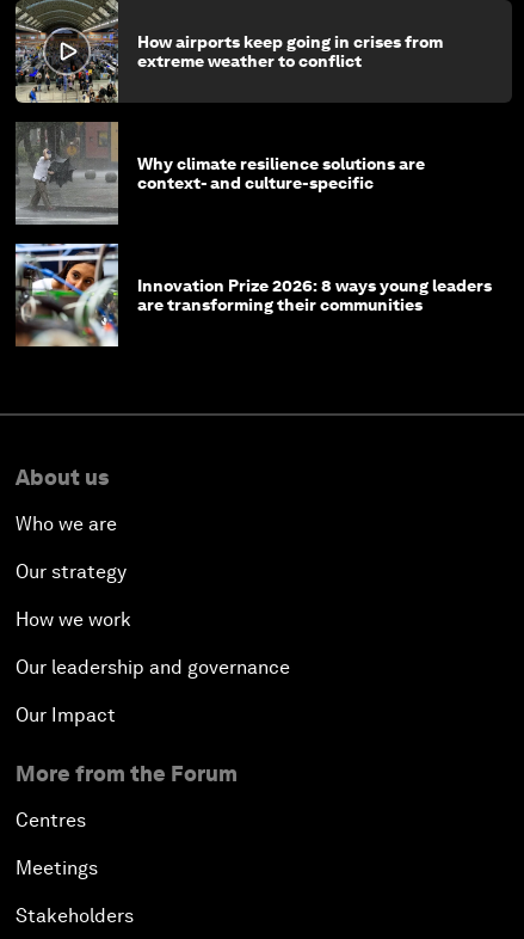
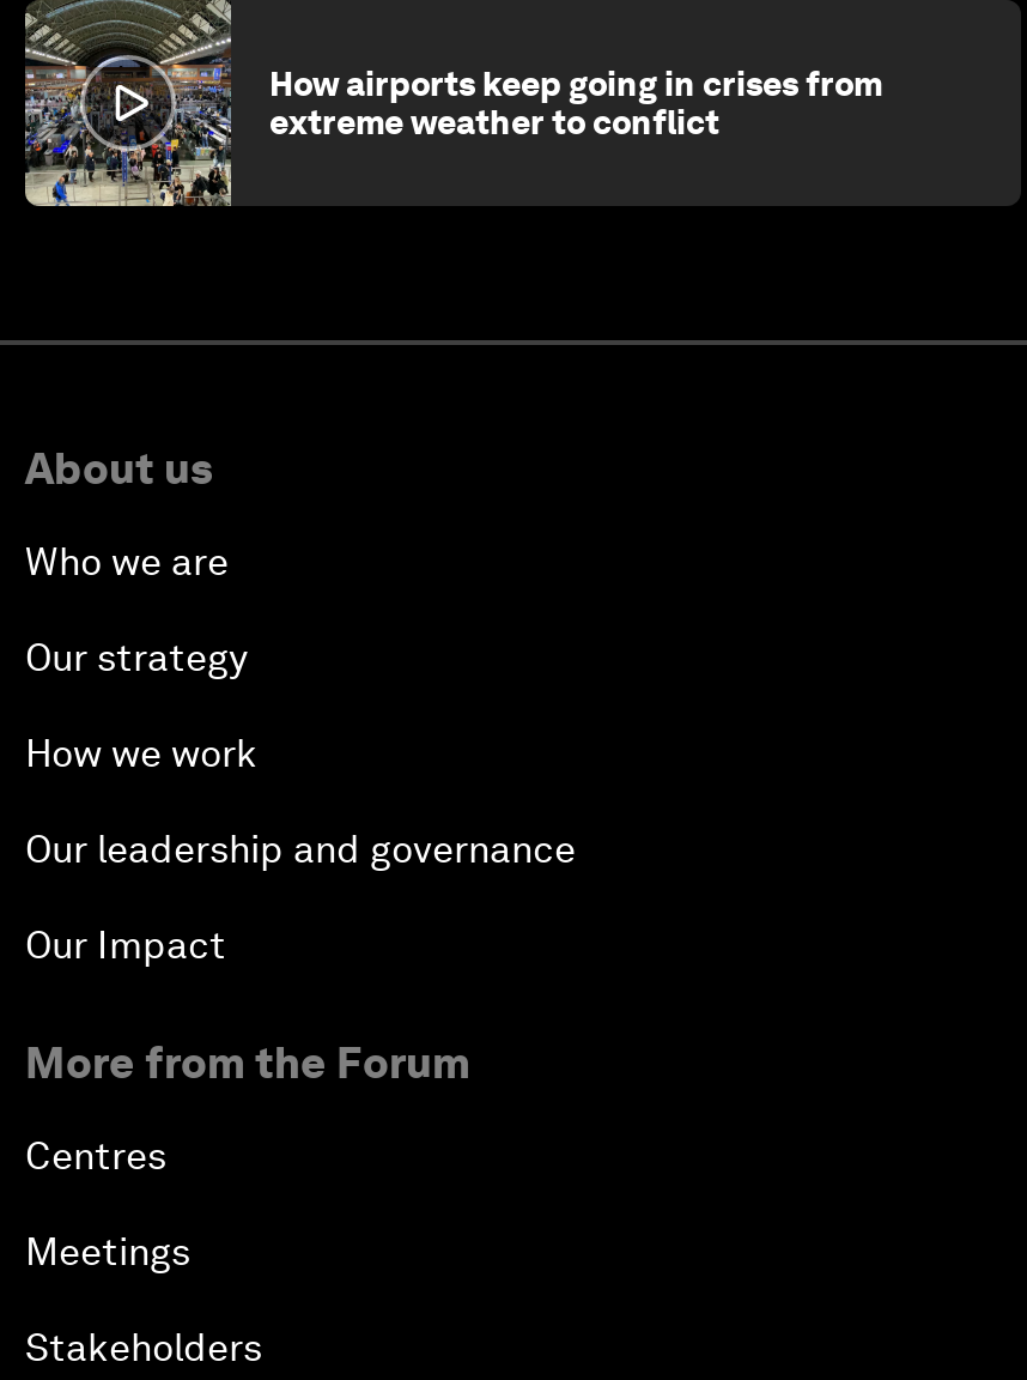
- [image]
- Why climate resilience solutions are
- context- and culture-specific

- [image]
- Innovation Prize 2026: 8 ways young leaders
- are transforming their communities
